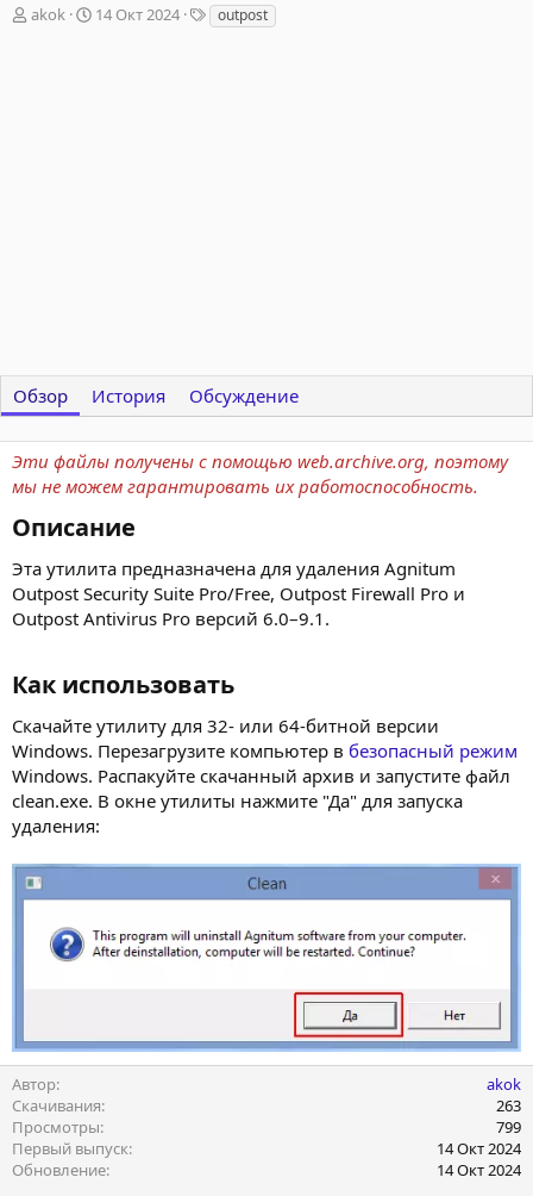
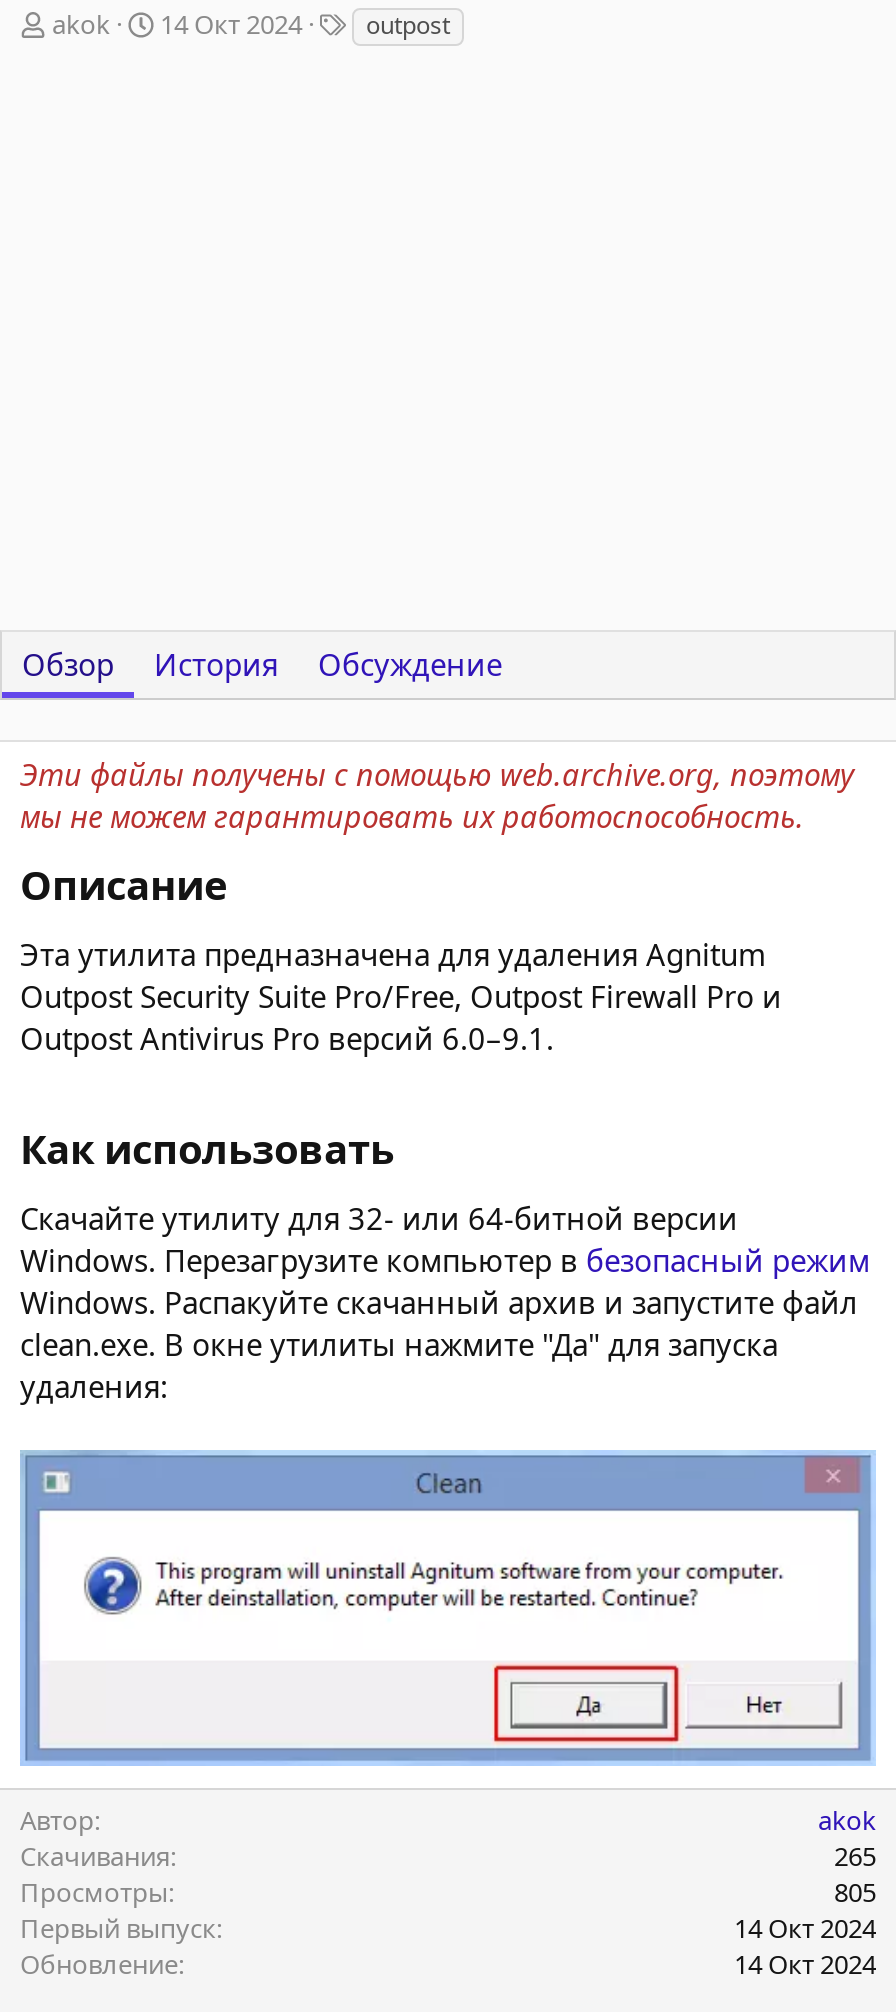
- 263
+ 265

- 799
+ 805
